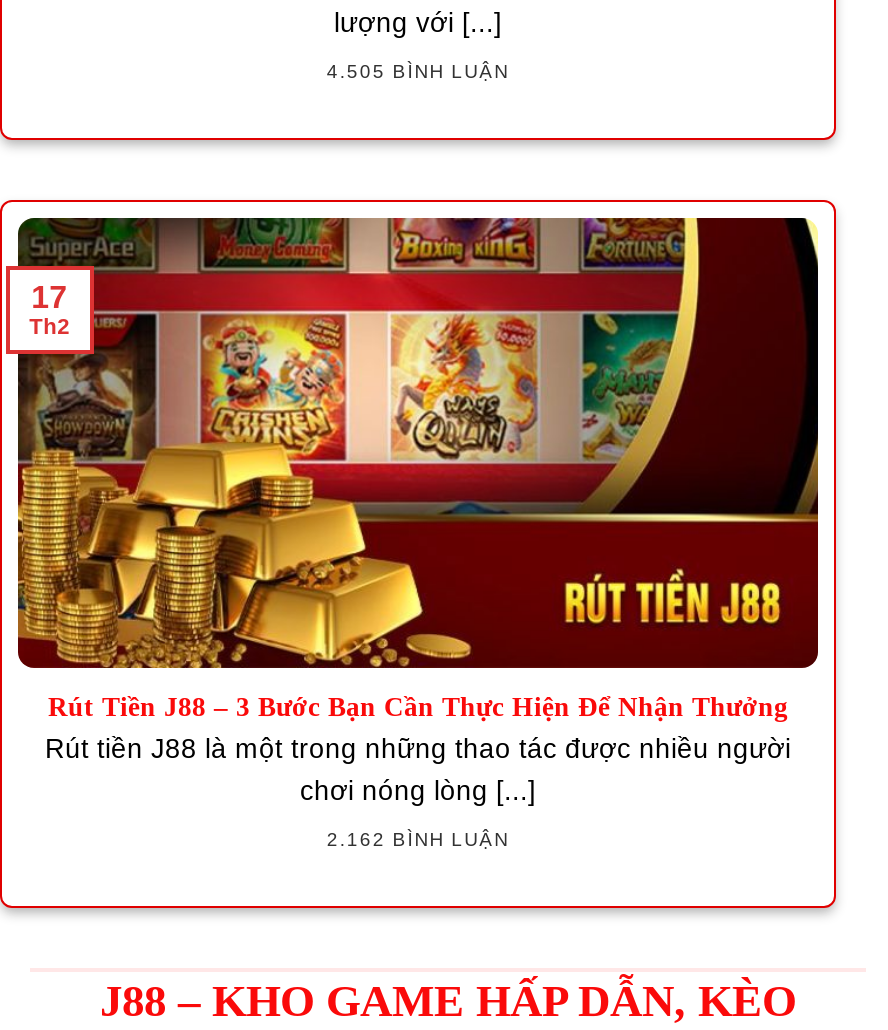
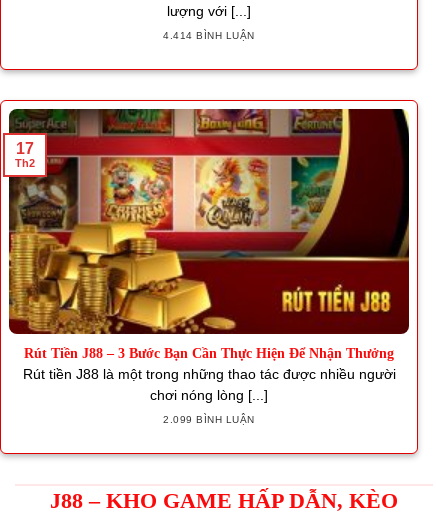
- 4.505 BÌNH LUẬN
+ 4.414 BÌNH LUẬN

- 2.162 BÌNH LUẬN
+ 2.099 BÌNH LUẬN
